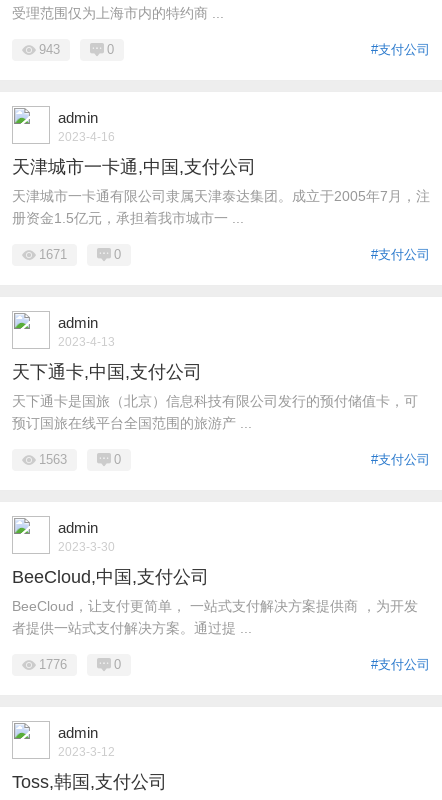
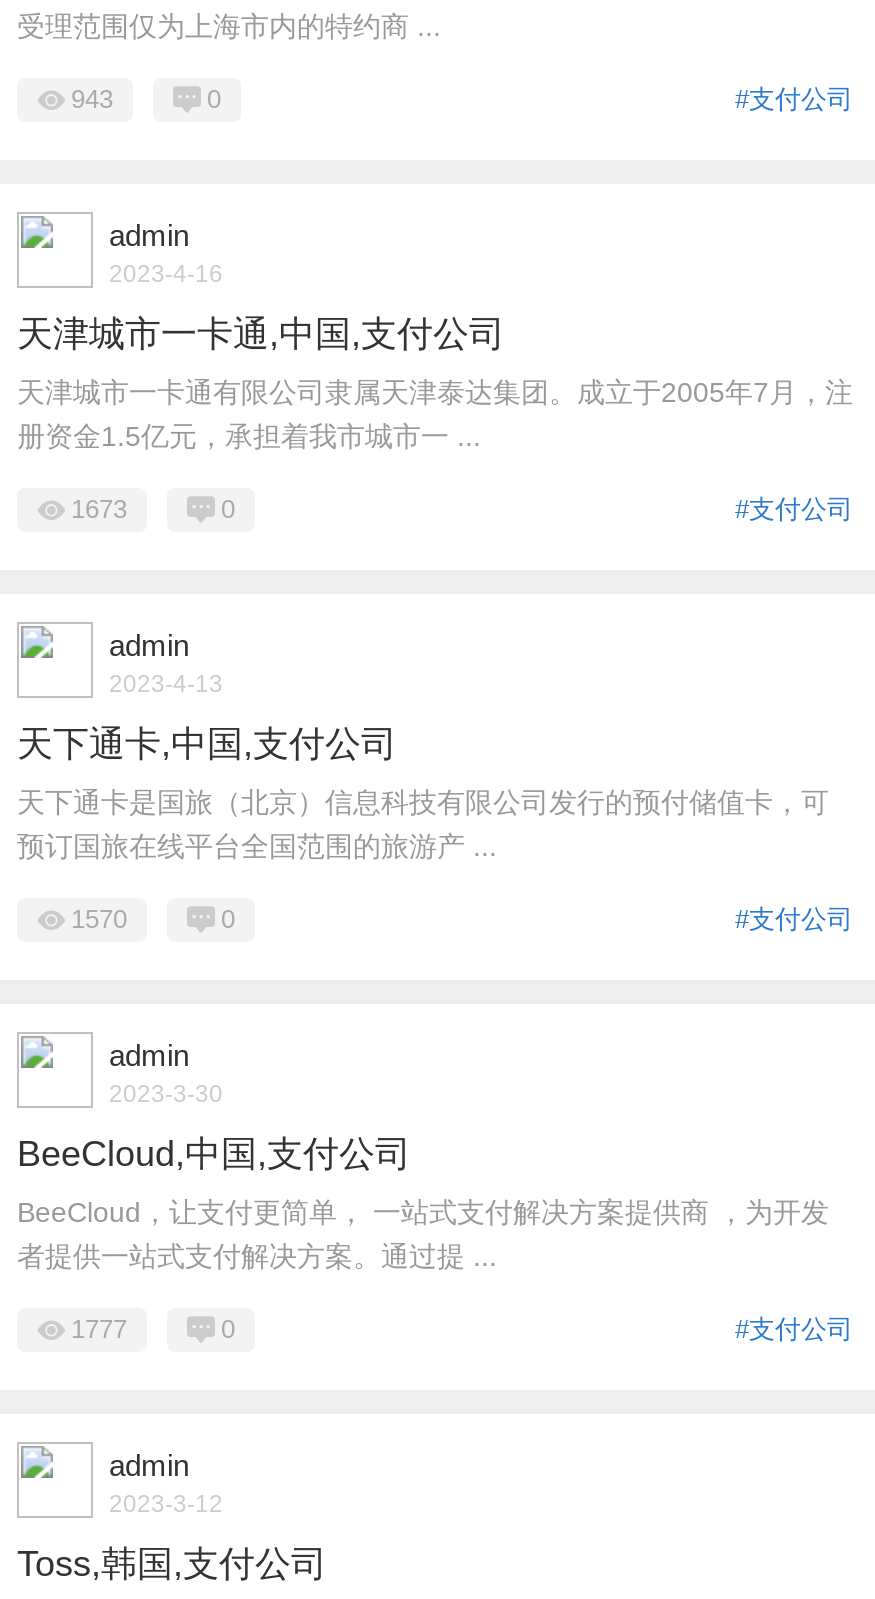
- 1671
+ 1673

- 1563
+ 1570

- 1776
+ 1777
